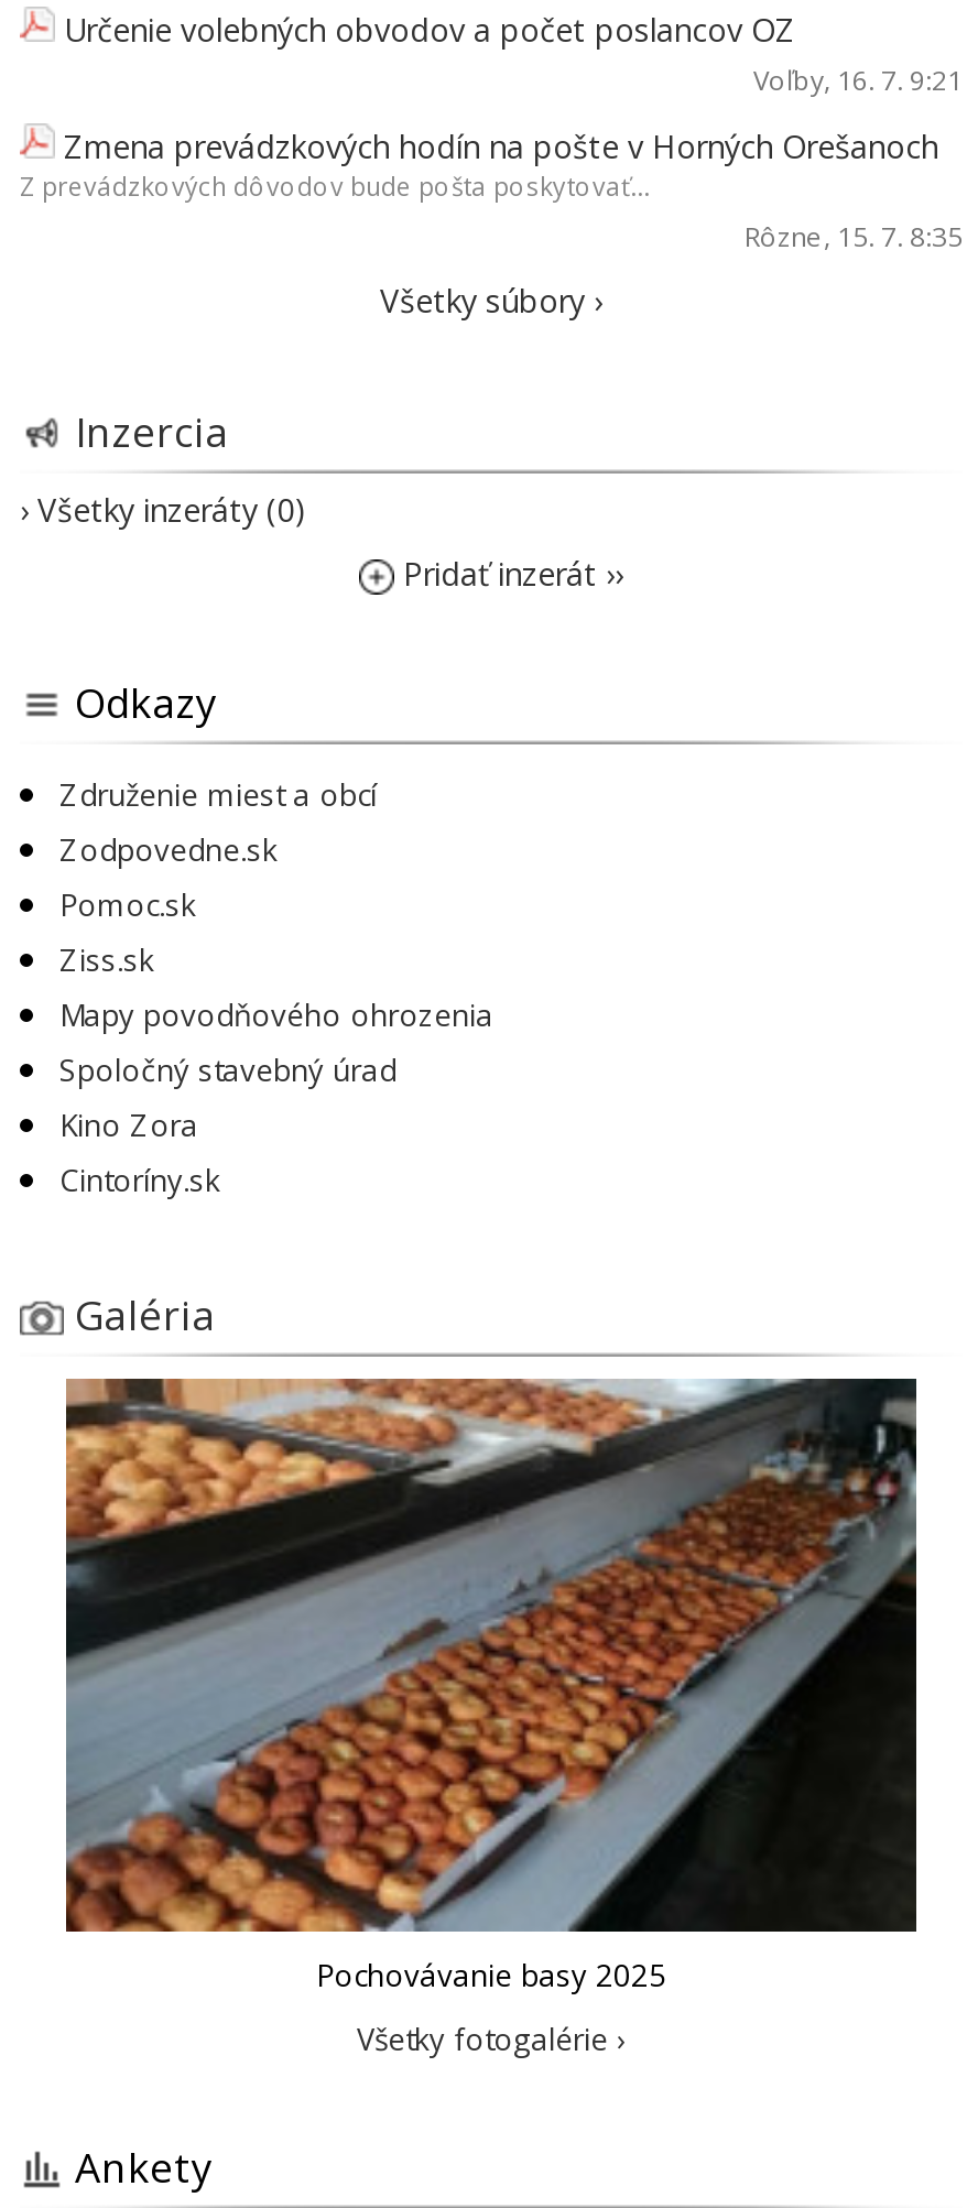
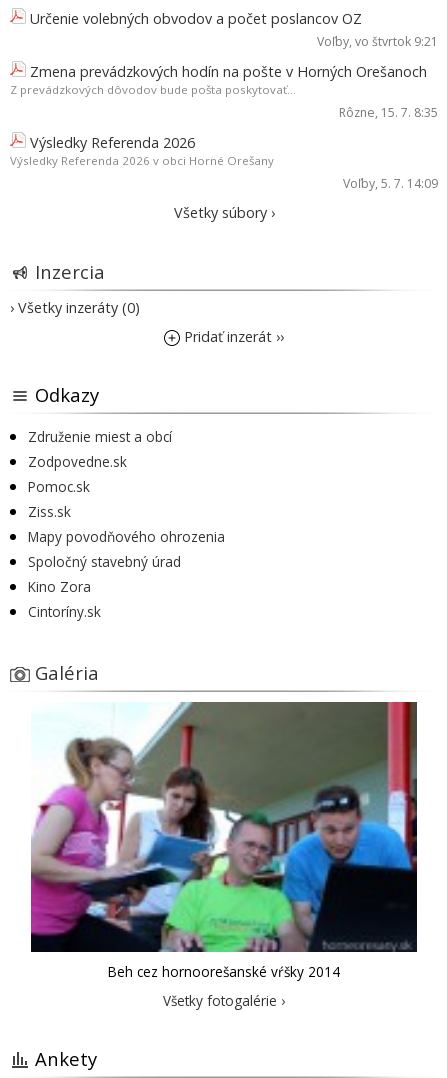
- Voľby, 16. 7. 9:21
+ Voľby, vo štvrtok 9:21

+ Výsledky Referenda 2026
+ Výsledky Referenda 2026 v obci Horné Orešany
+ Voľby, 5. 7. 14:09

- [image]
- Pochovávanie basy 2025
+ [image]
+ Beh cez hornoorešanské vŕšky 2014
